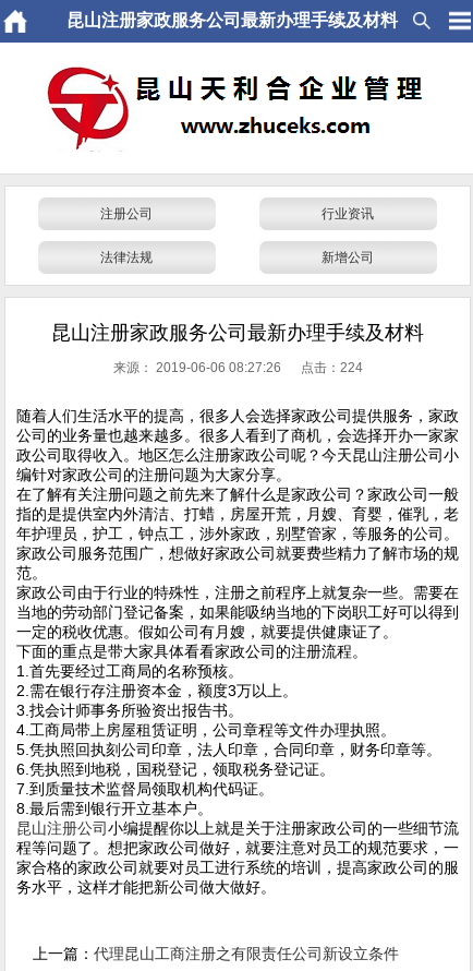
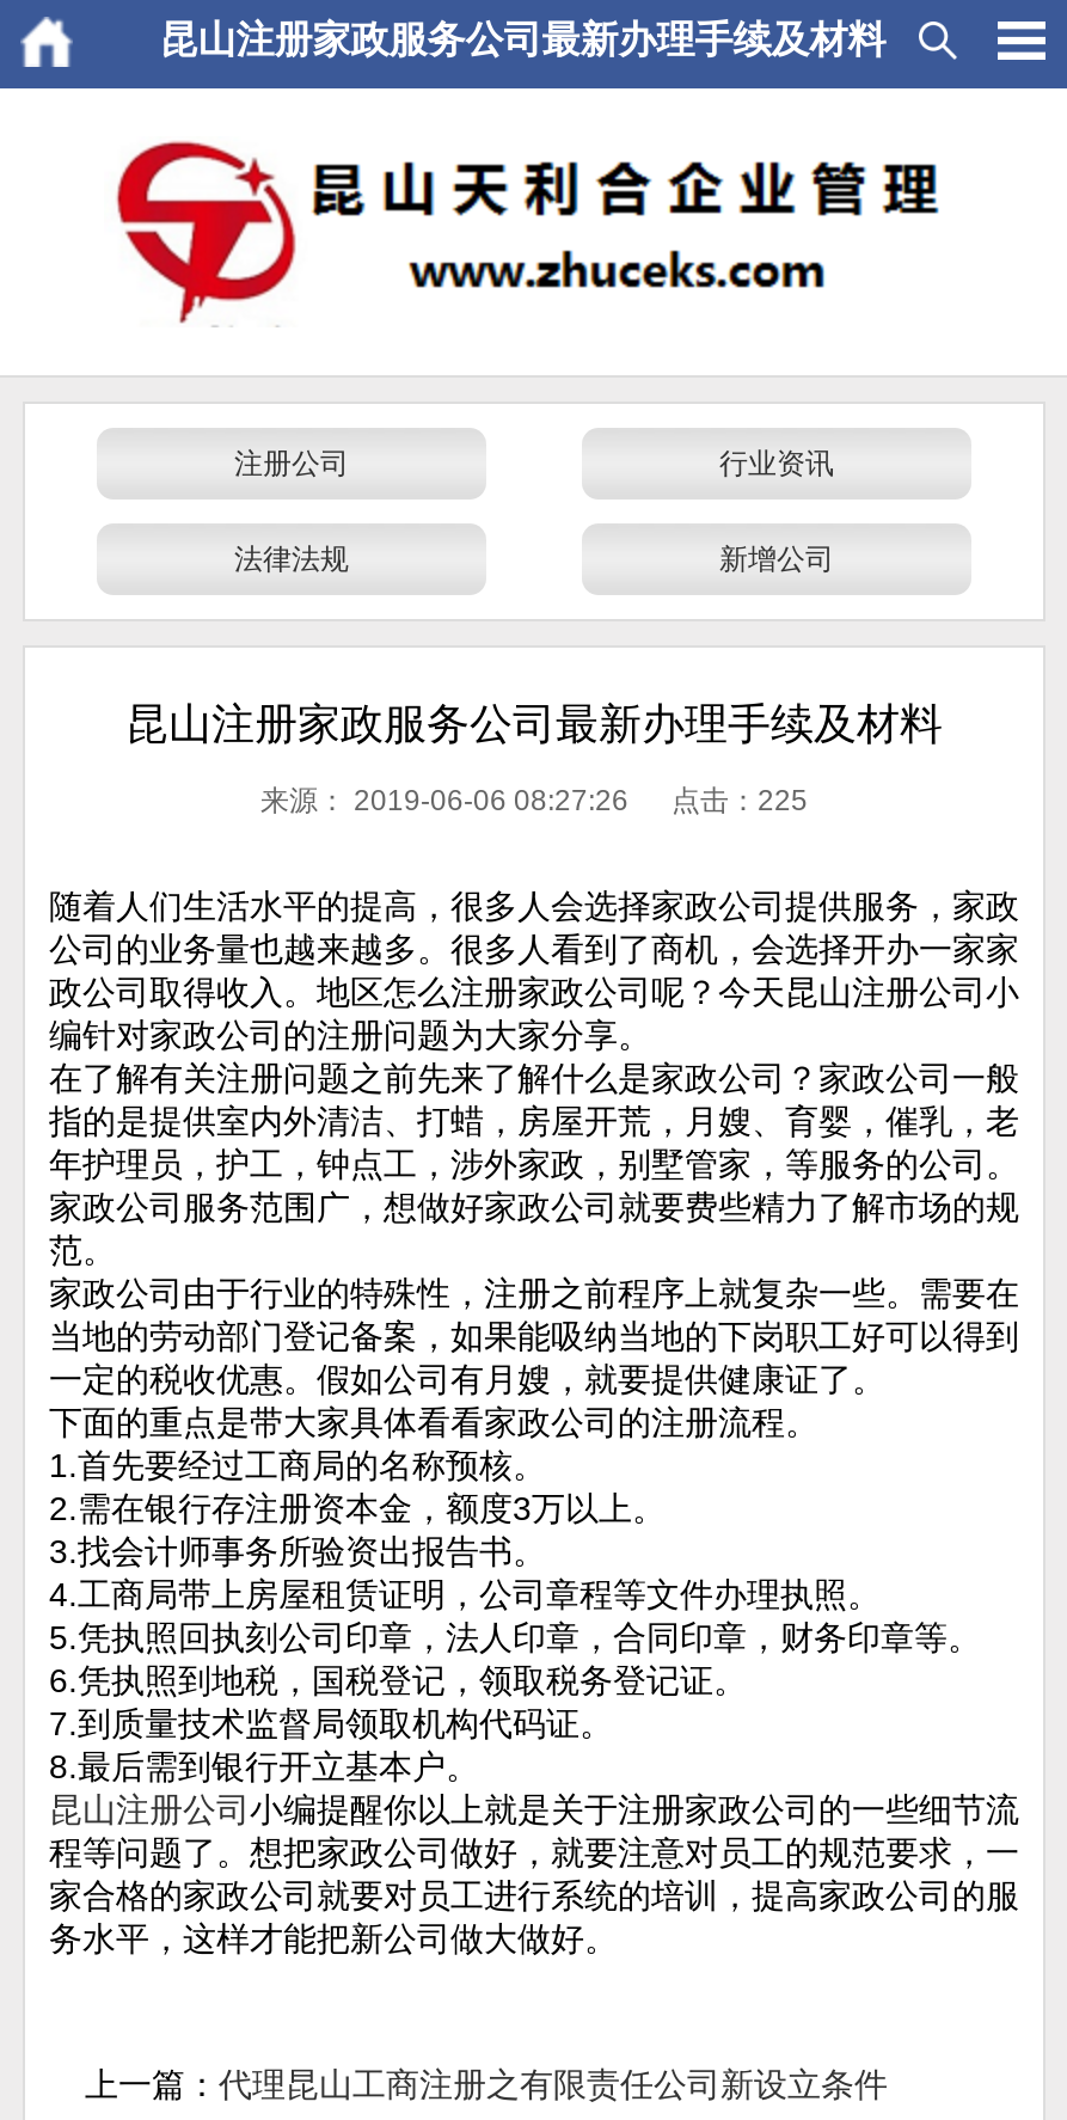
- 来源：2019-06-06 08:27:26 点击：224
+ 来源：2019-06-06 08:27:26 点击：225
